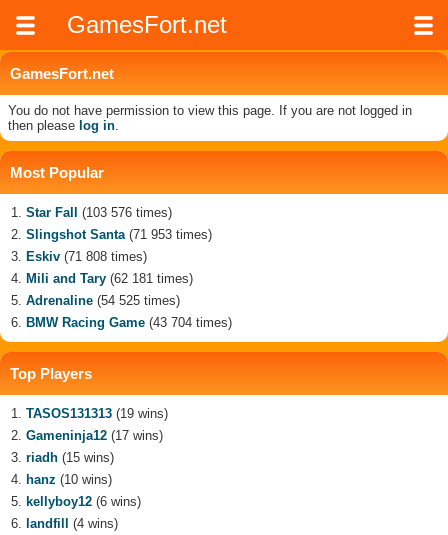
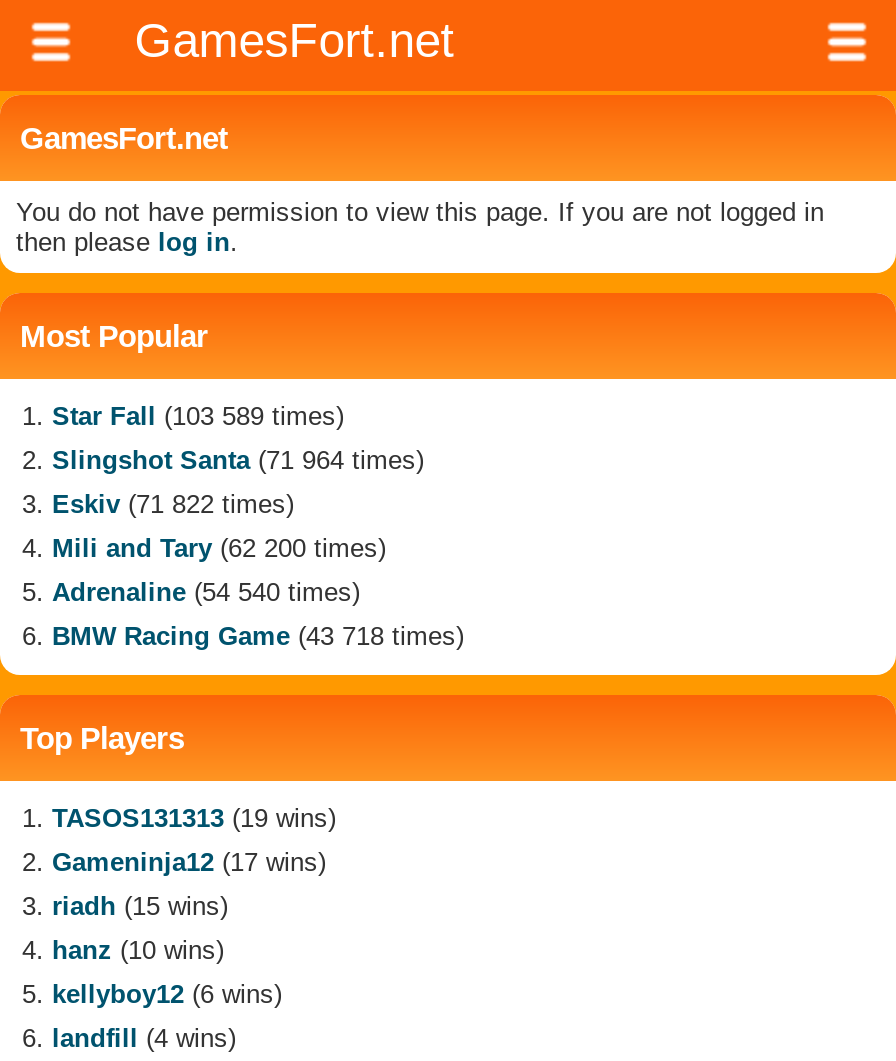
- Star Fall (103 576 times)
+ Star Fall (103 589 times)

- Slingshot Santa (71 953 times)
+ Slingshot Santa (71 964 times)

- Eskiv (71 808 times)
+ Eskiv (71 822 times)

- Mili and Tary (62 181 times)
+ Mili and Tary (62 200 times)

- Adrenaline (54 525 times)
+ Adrenaline (54 540 times)

- BMW Racing Game (43 704 times)
+ BMW Racing Game (43 718 times)
